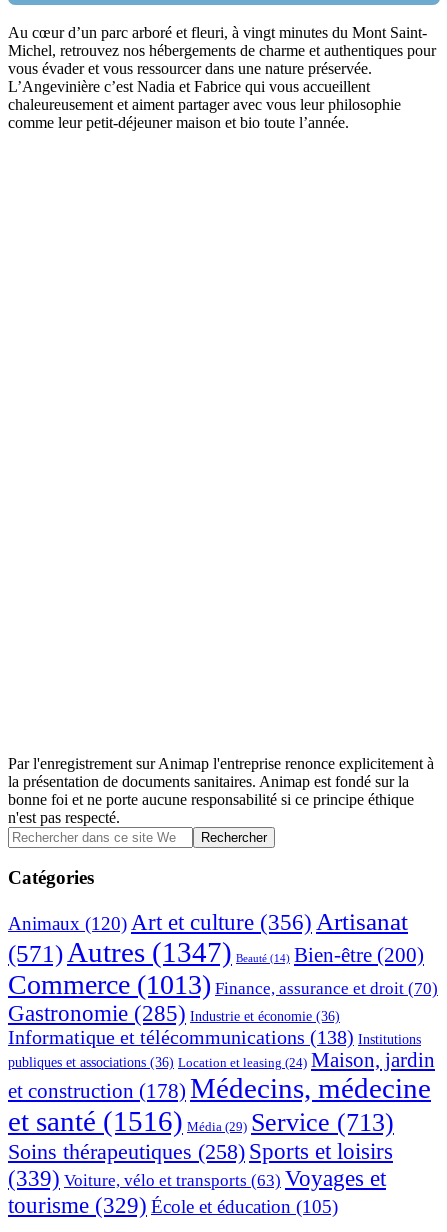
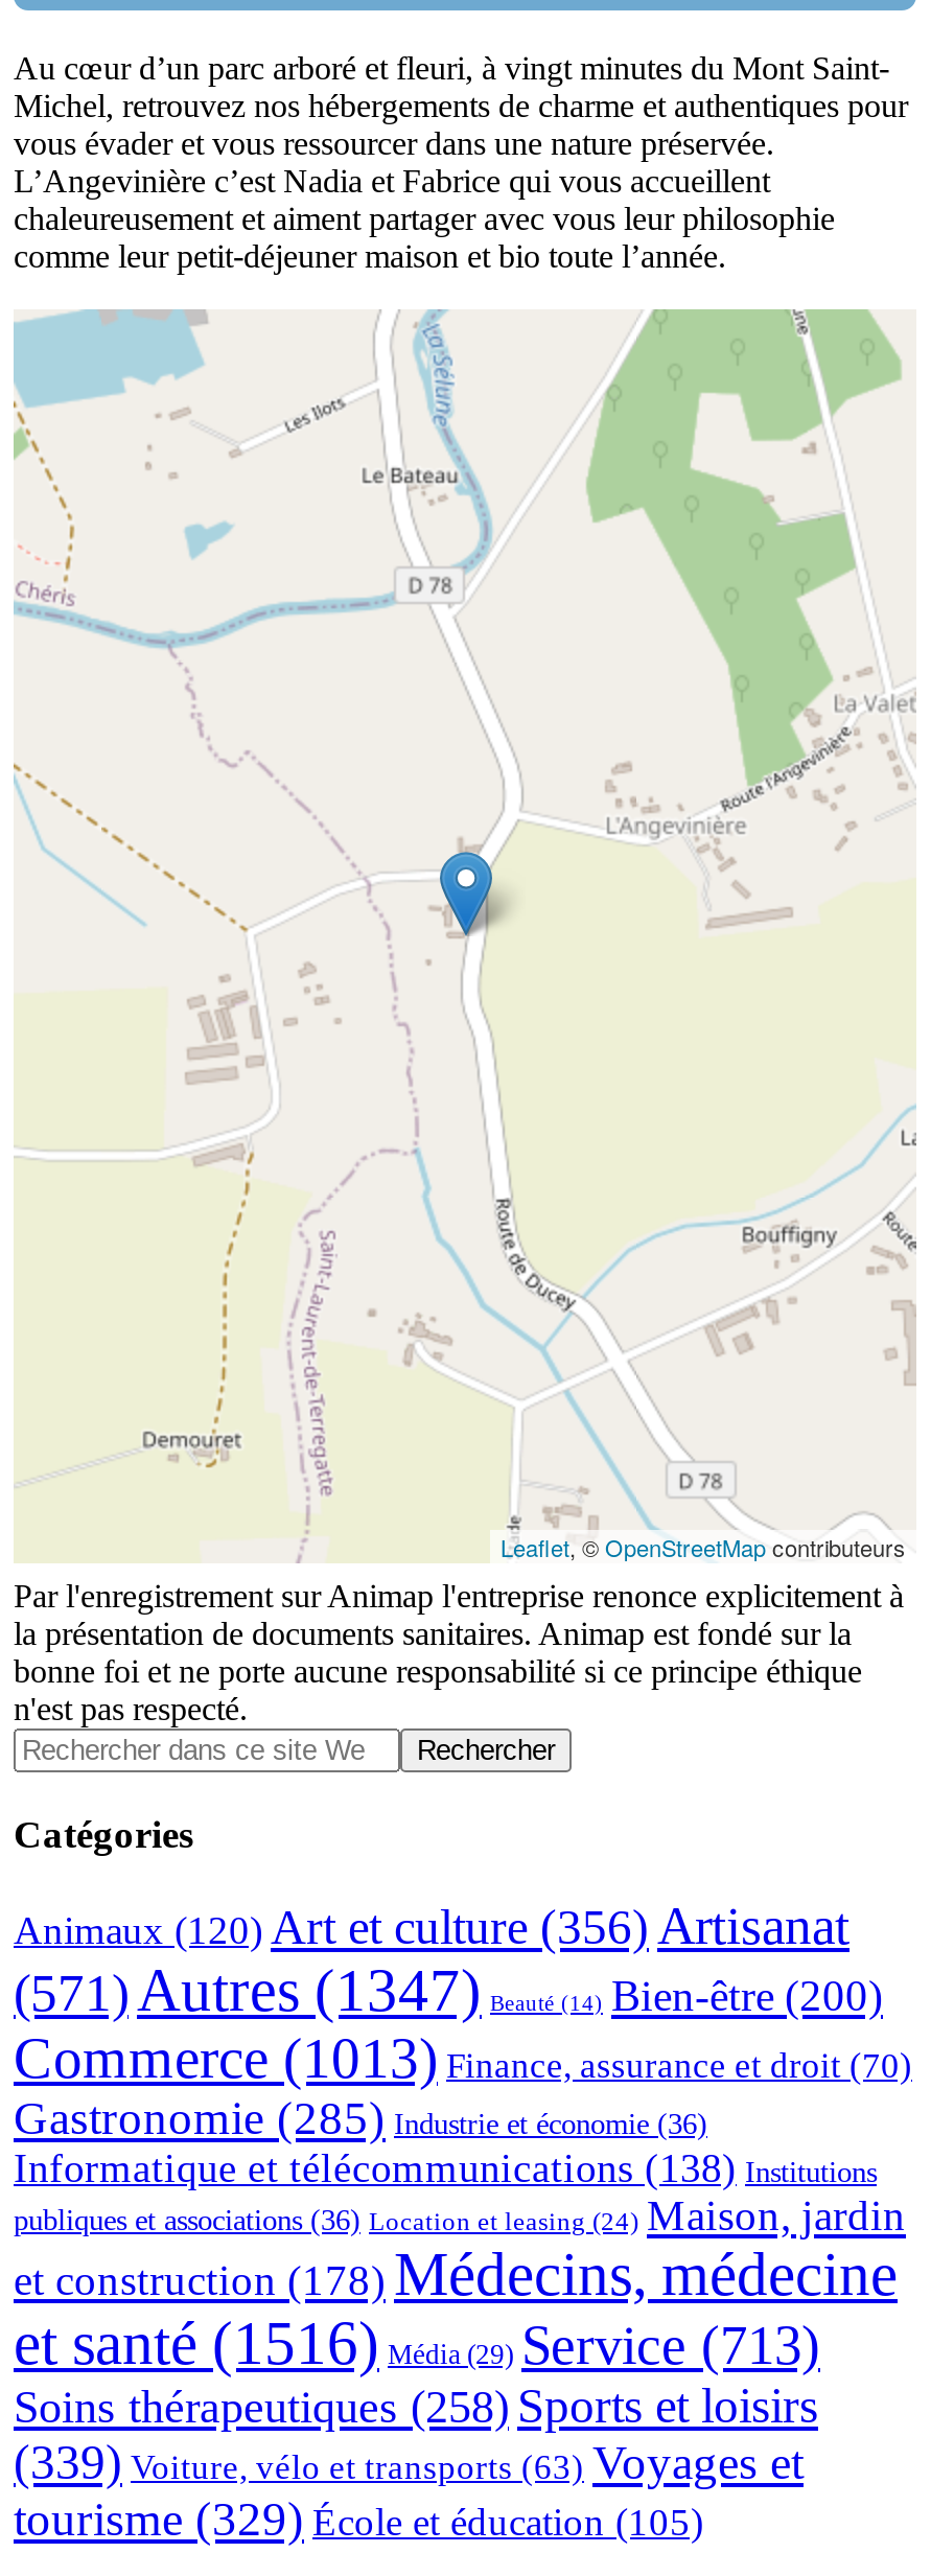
+ [image]
+ Leaflet, © OpenStreetMap contributeurs
